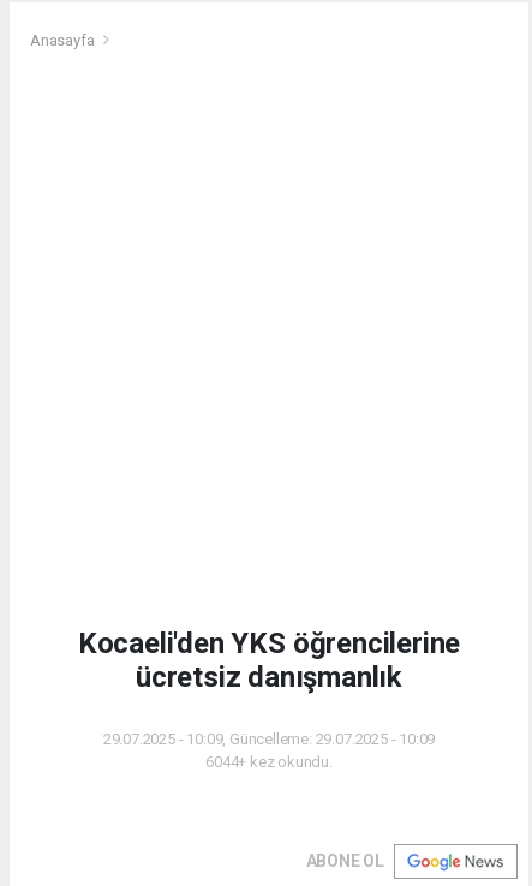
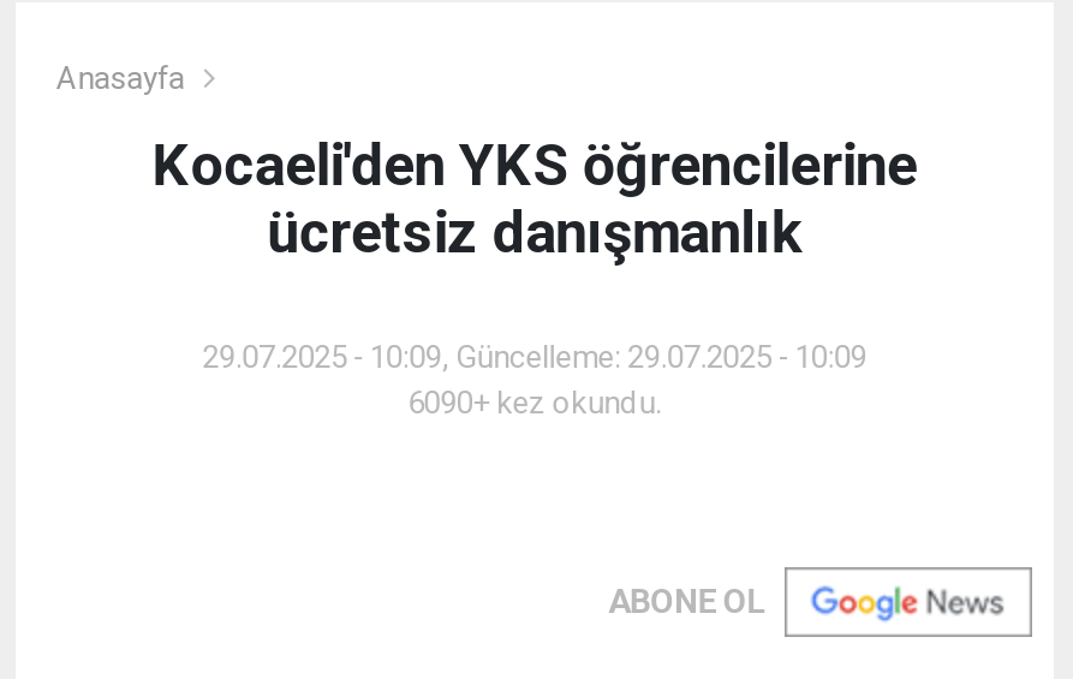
- 6044+ kez okundu.
+ 6090+ kez okundu.
